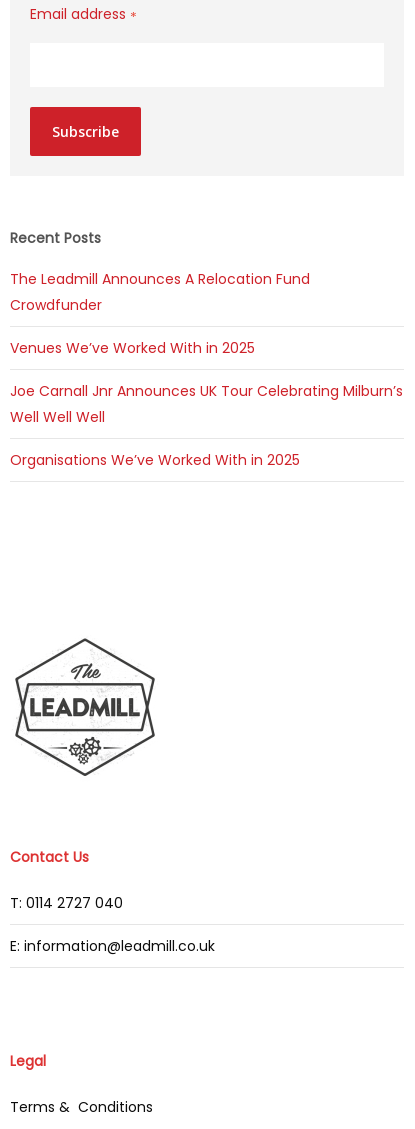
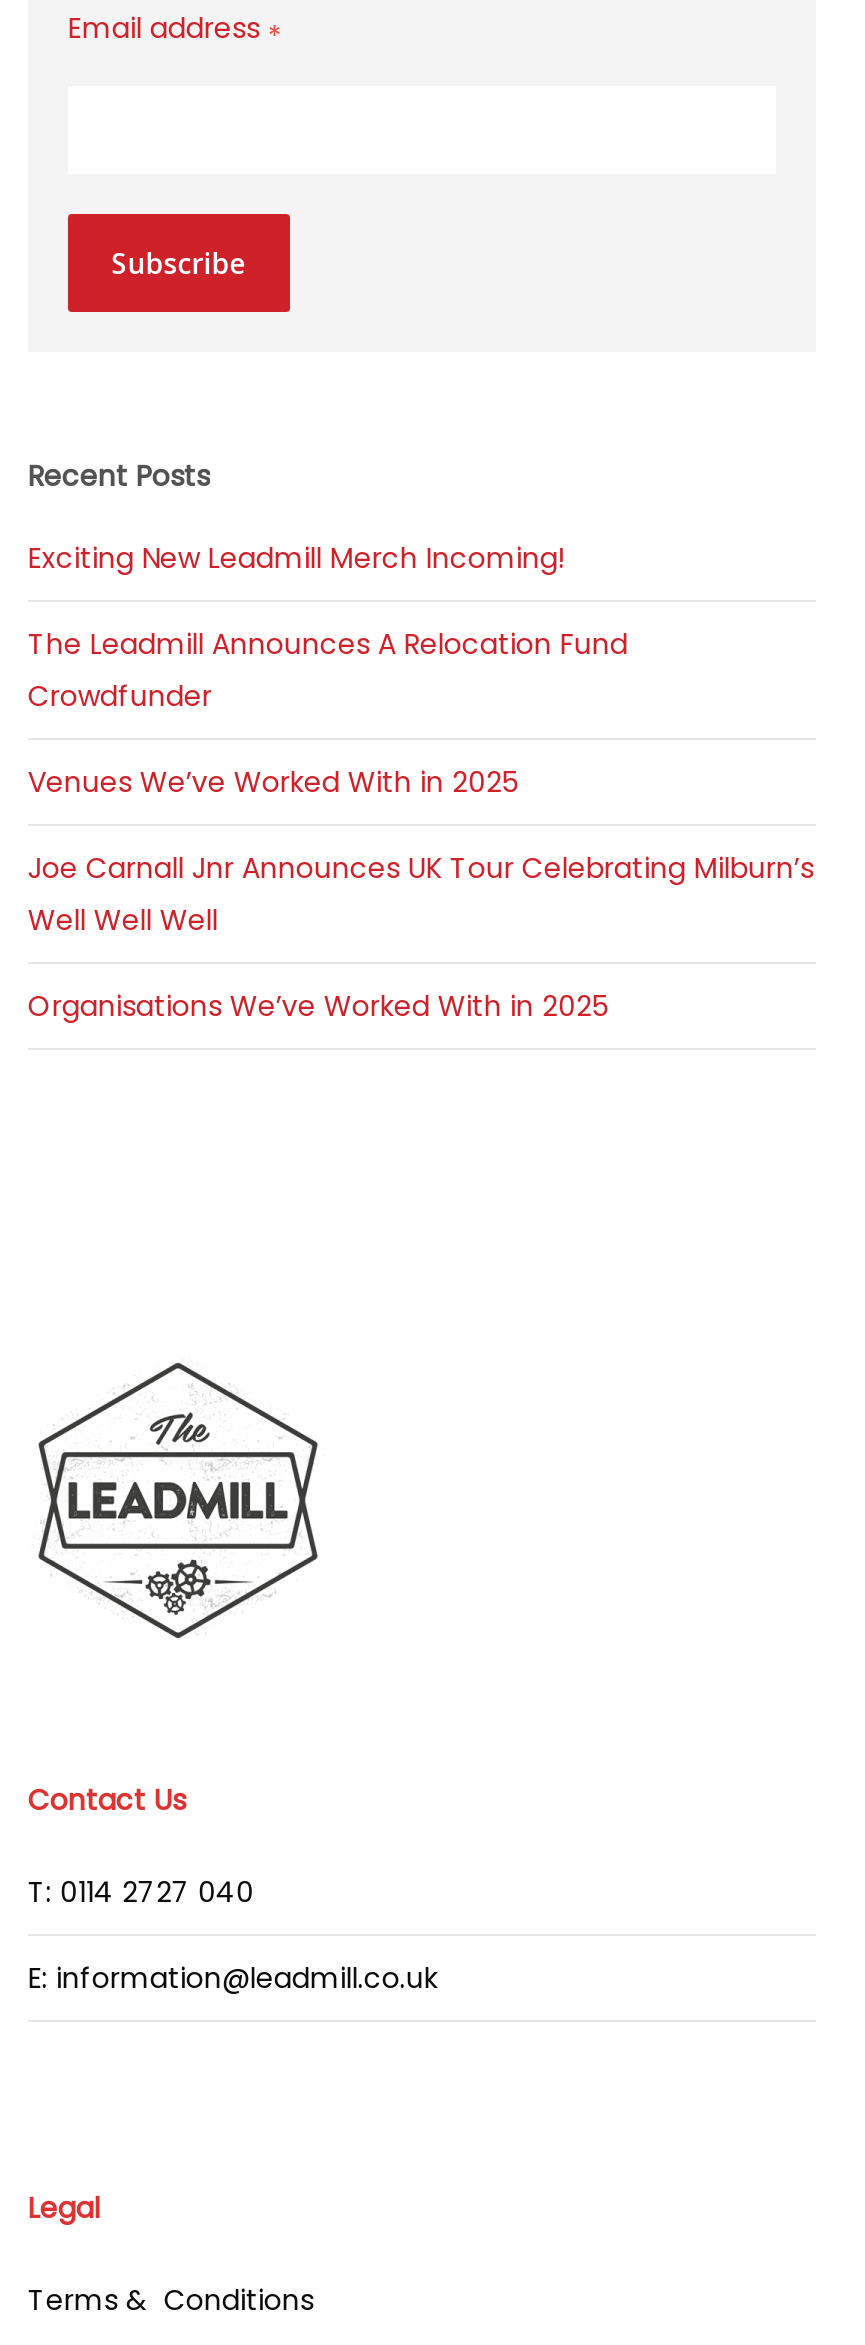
+ Exciting New Leadmill Merch Incoming!
